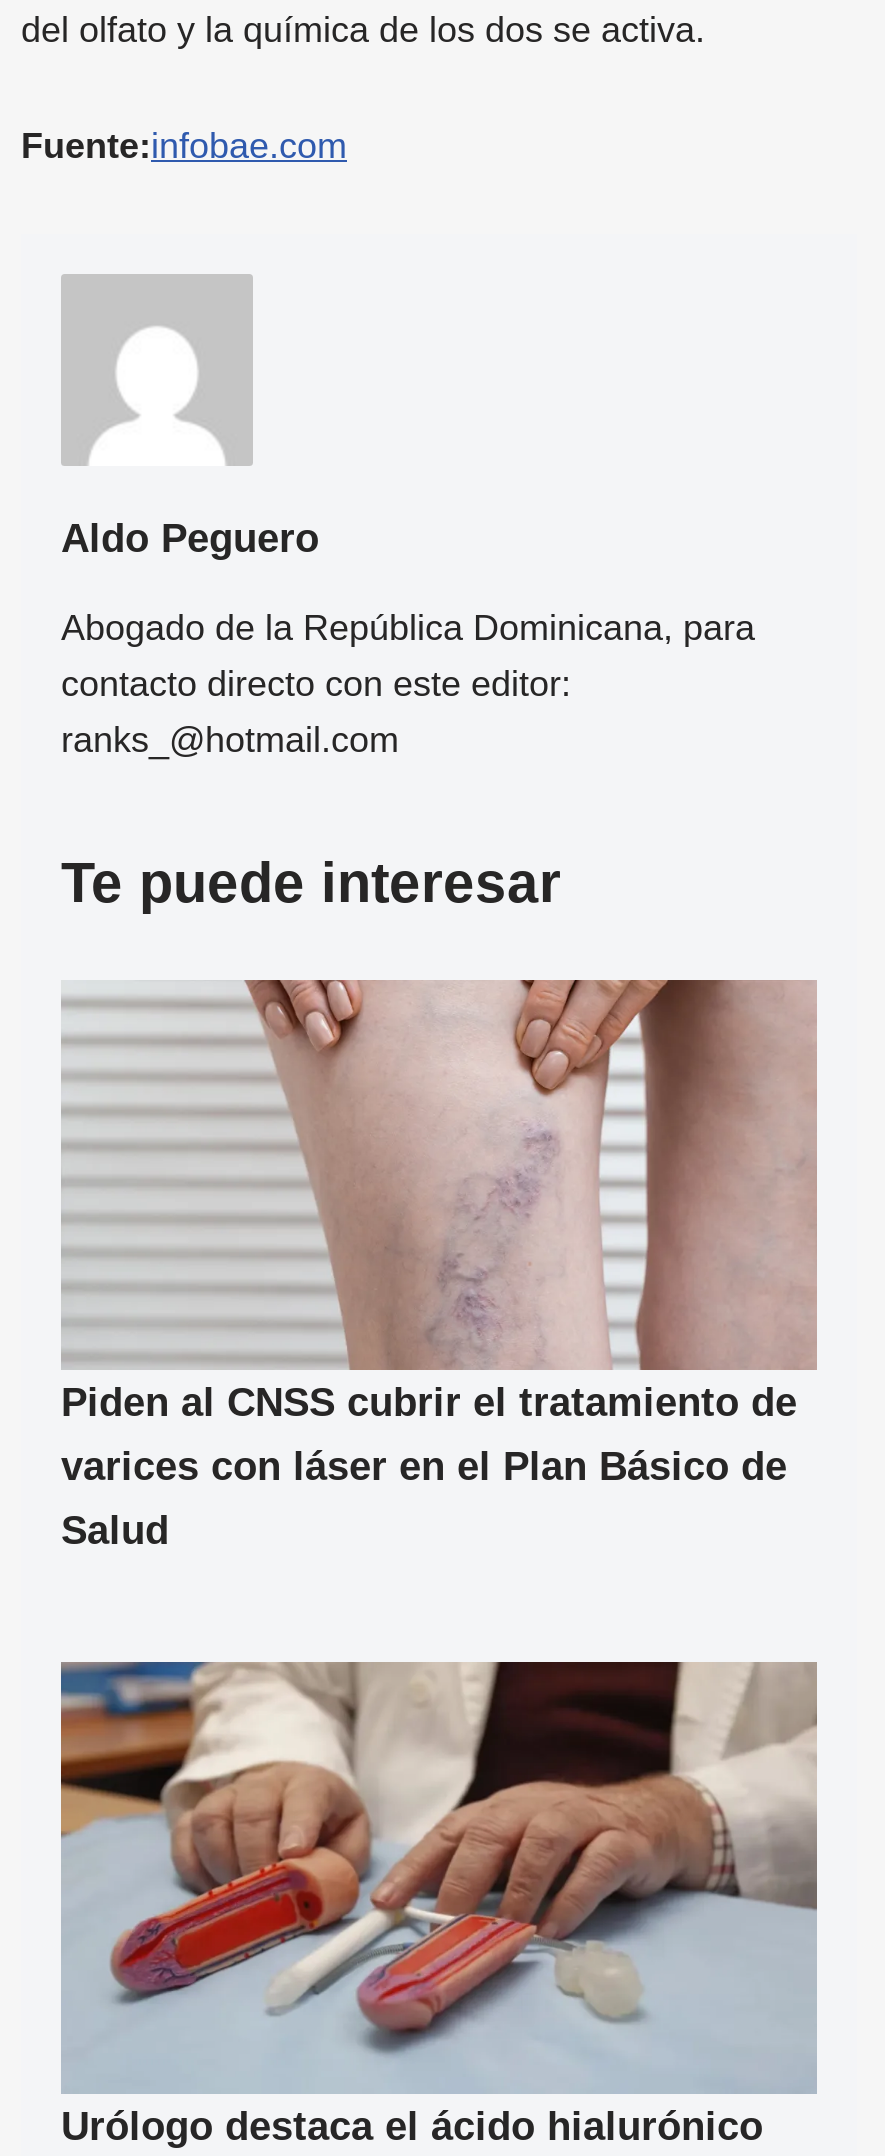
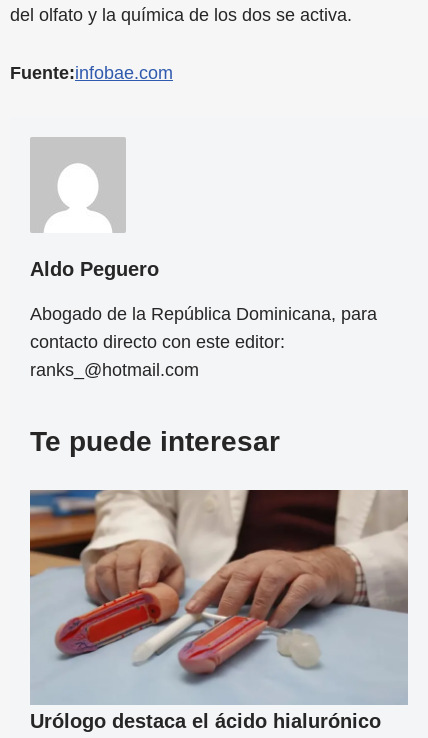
- [image]
- Piden al CNSS cubrir el tratamiento de
- varices con láser en el Plan Básico de
- Salud
